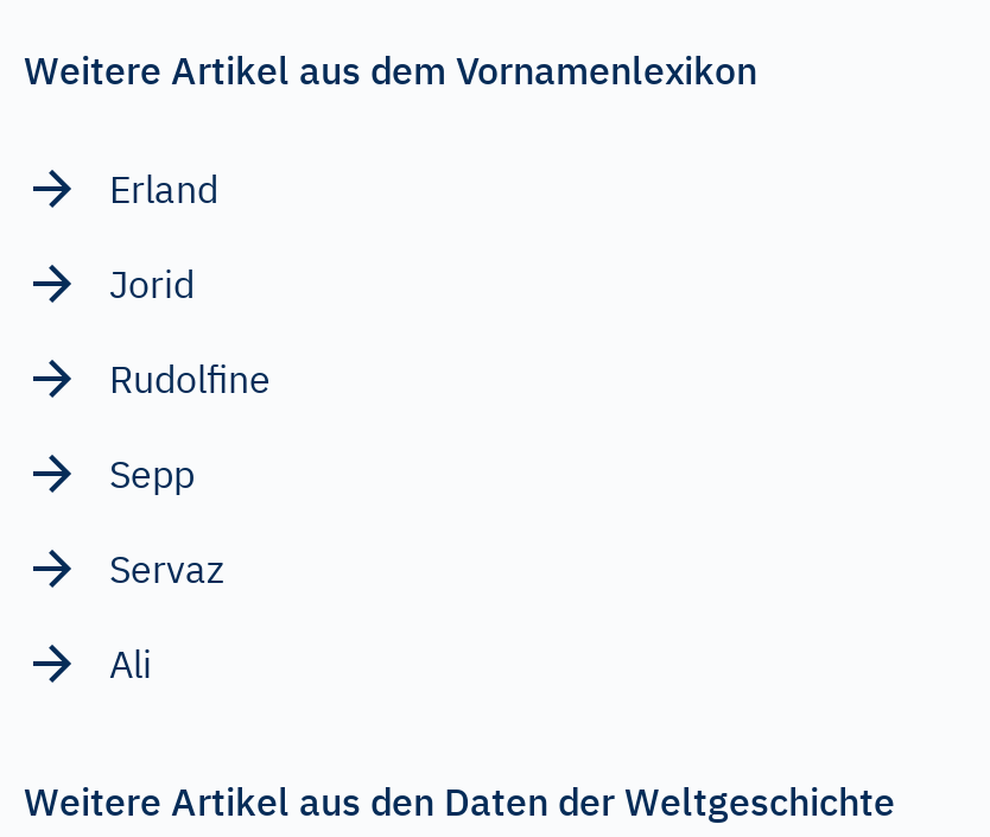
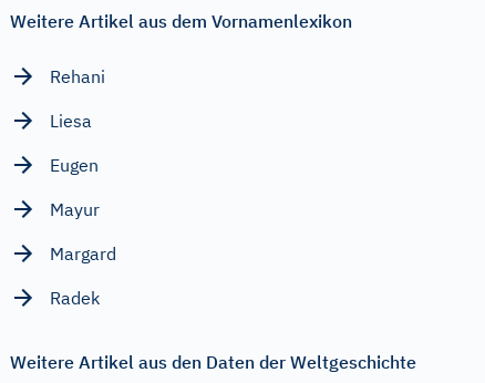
- Erland
+ Rehani

- Jorid
+ Liesa

- Rudolfine
+ Eugen

- Sepp
+ Mayur

- Servaz
+ Margard

- Ali
+ Radek
